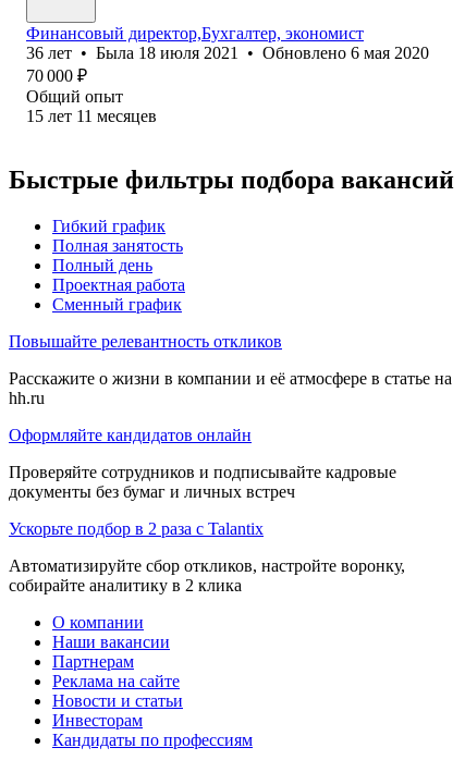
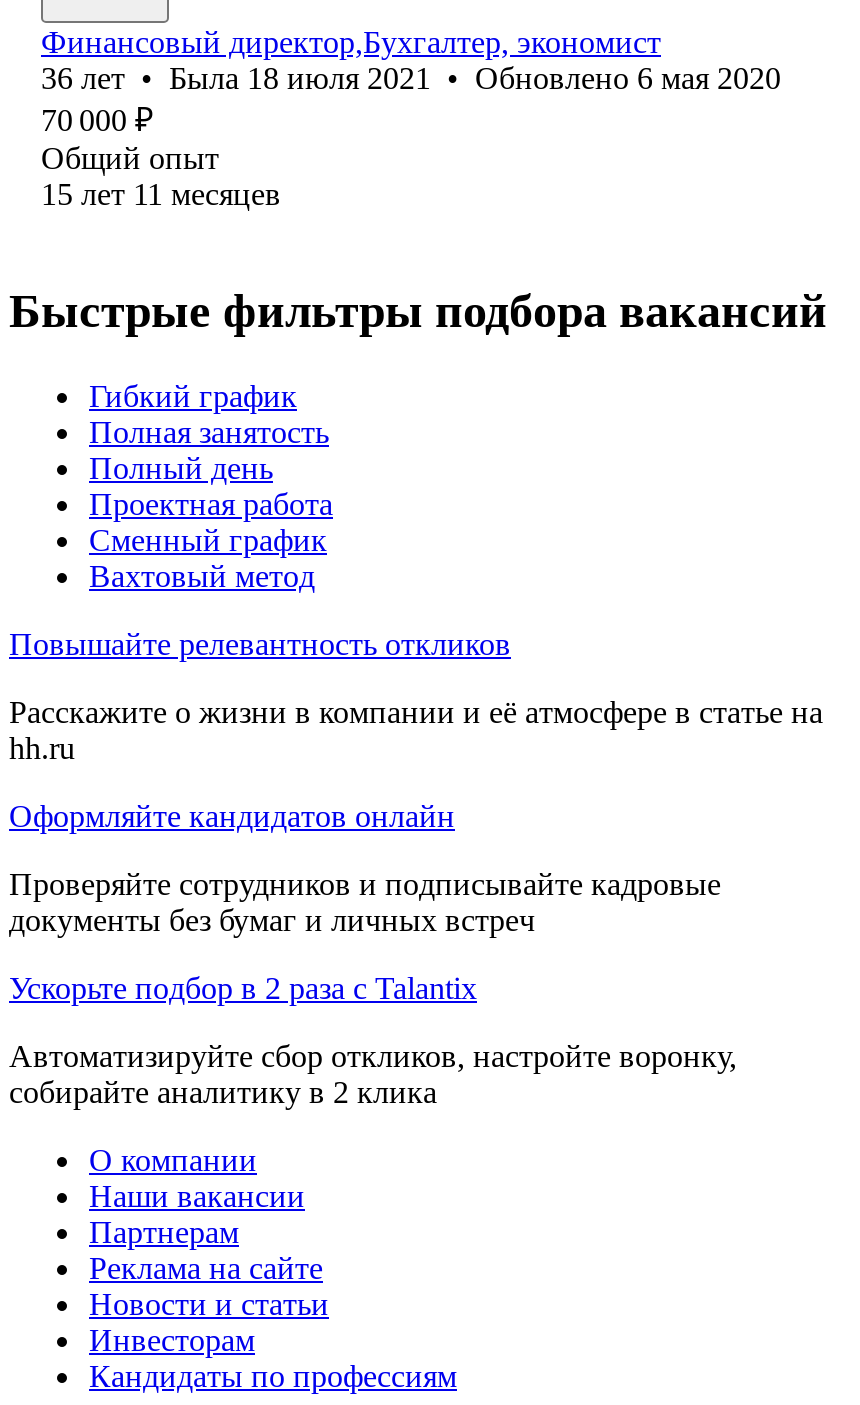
+ Вахтовый метод
